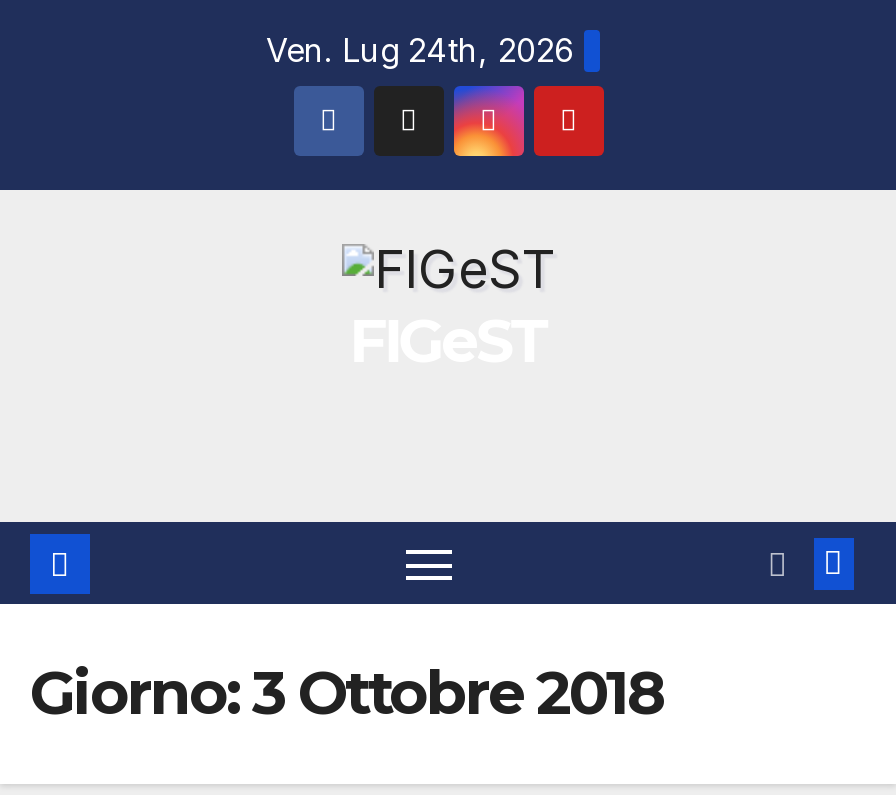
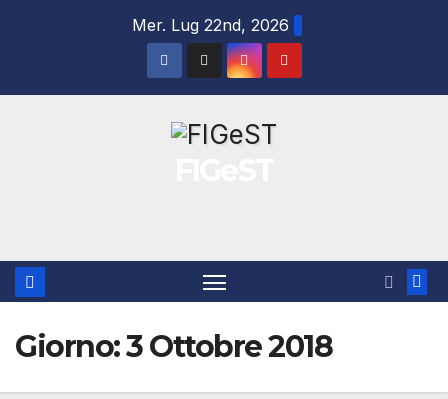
- Ven. Lug 24th, 2026
+ Mer. Lug 22nd, 2026
